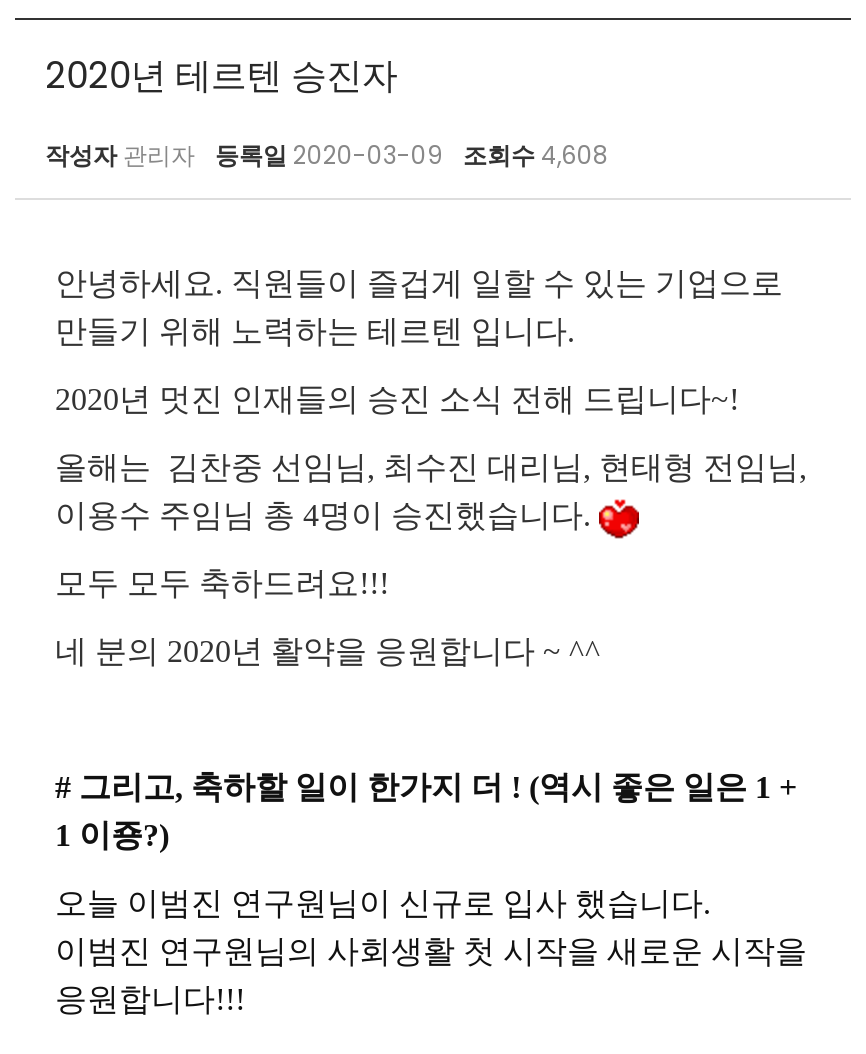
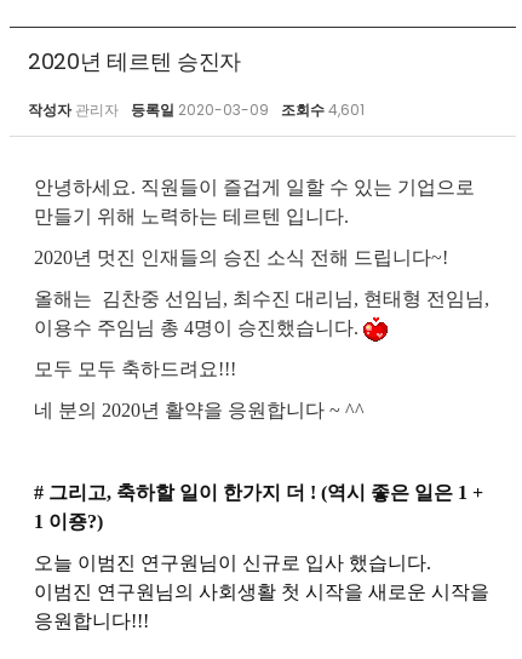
- 작성자 관리자 등록일 2020-03-09 조회수 4,608
+ 작성자 관리자 등록일 2020-03-09 조회수 4,601
